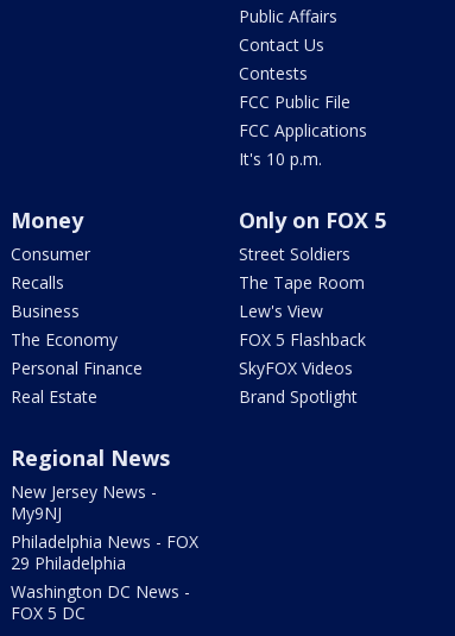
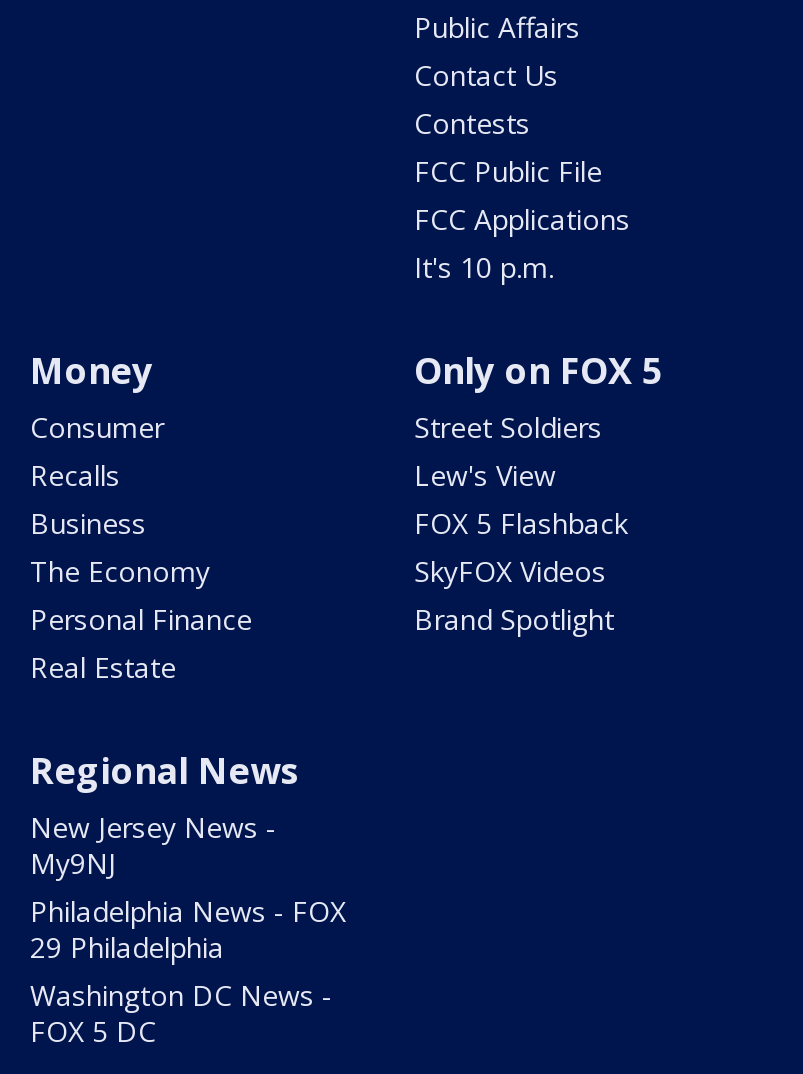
- The Tape Room

moved up: Lew's View | FOX 5 Flashback | SkyFOX Videos | Brand Spotlight
